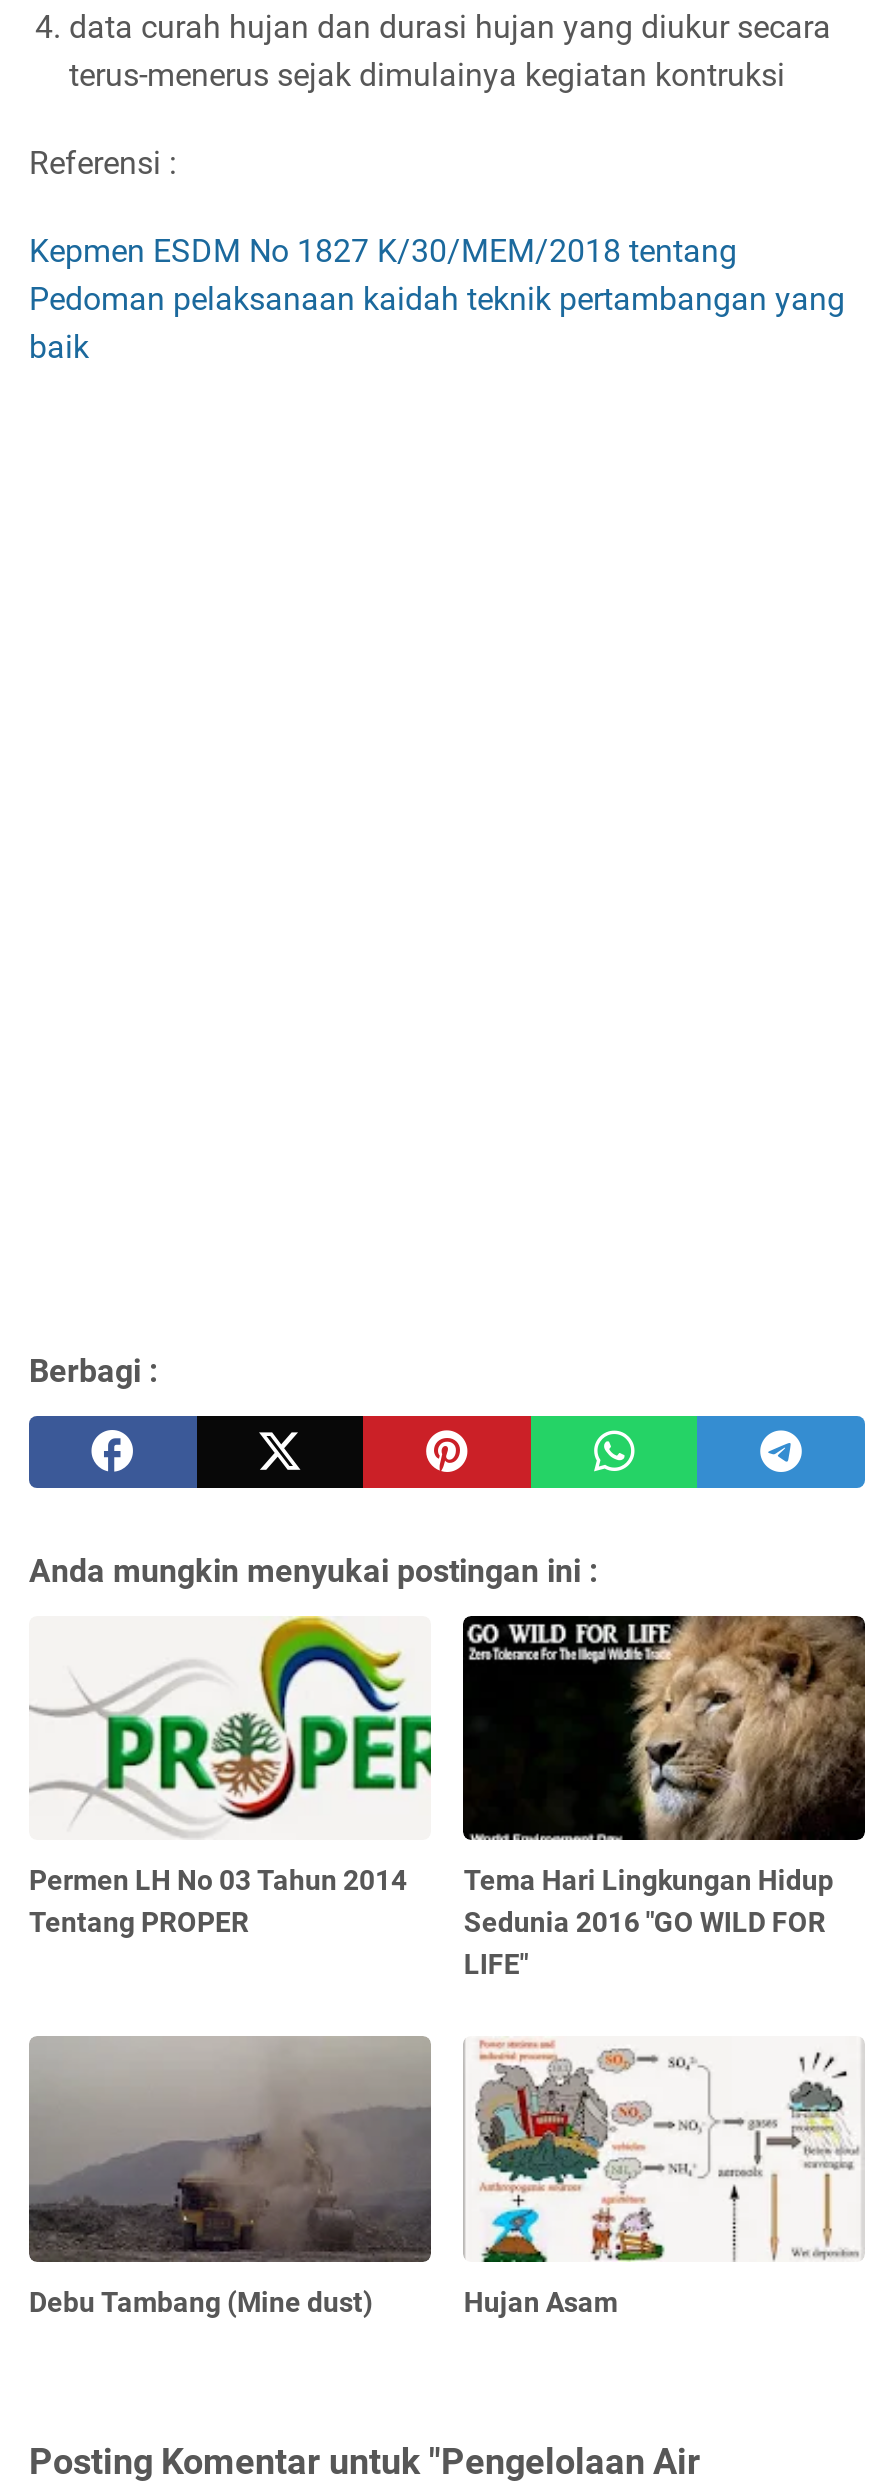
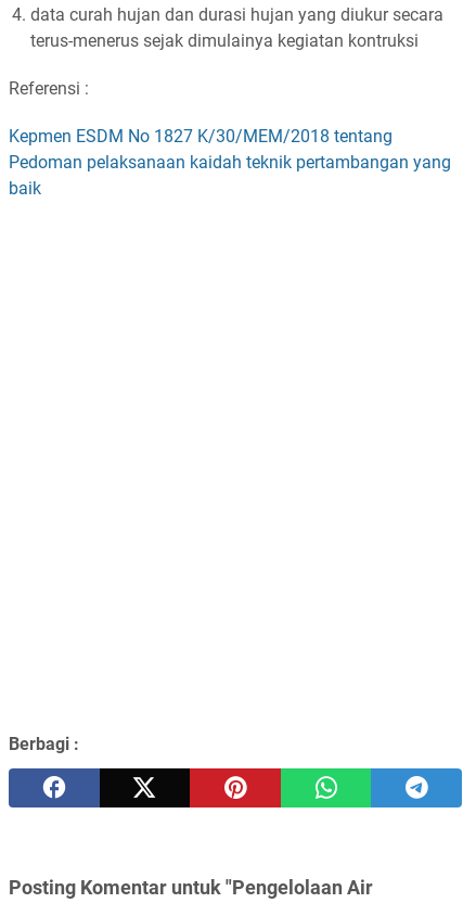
- Anda mungkin menyukai postingan ini :

- [image]
- Permen LH No 03 Tahun 2014
- Tentang PROPER

- [image]
- Tema Hari Lingkungan Hidup
- Sedunia 2016 "GO WILD FOR
- LIFE"

- [image]
- Debu Tambang (Mine dust)
- Hujan Asam

- [image]
